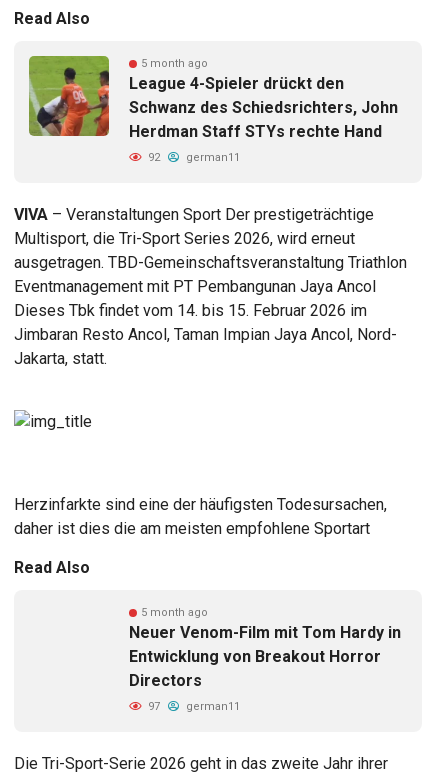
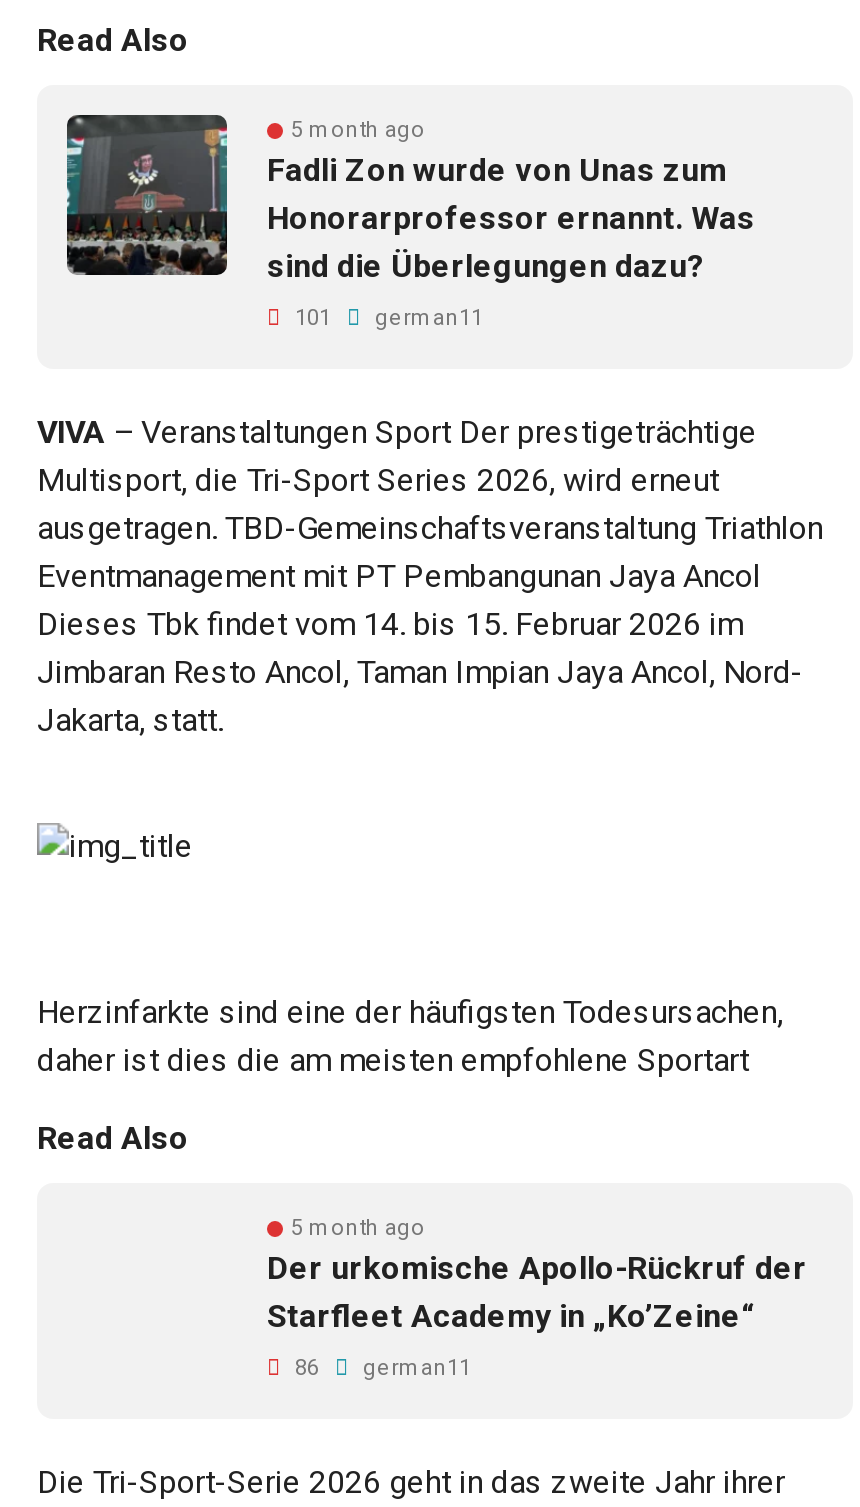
- [image]
- League 4-Spieler drückt den
- Schwanz des Schiedsrichters, John
- Herdman Staff STYs rechte Hand
+ [image]
+ Fadli Zon wurde von Unas zum
+ Honorarprofessor ernannt. Was
+ sind die Überlegungen dazu?

- 92 german11
+ 101 german11

- Neuer Venom-Film mit Tom Hardy in
- Entwicklung von Breakout Horror
- Directors
+ Der urkomische Apollo-Rückruf der
+ Starfleet Academy in „Ko’Zeine“

- 97 german11
+ 86 german11
